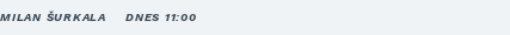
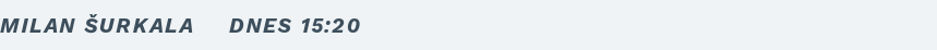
- MILAN ŠURKALA DNES 11:00
+ MILAN ŠURKALA DNES 15:20
